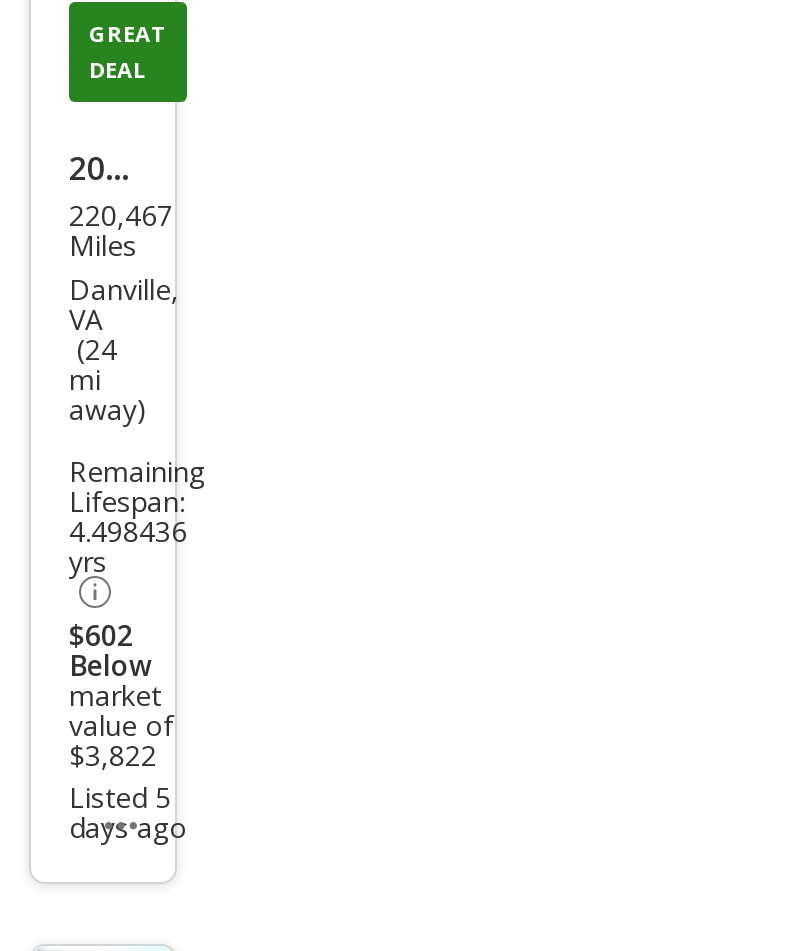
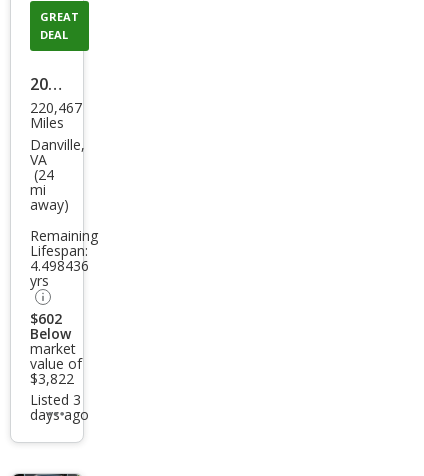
- Listed 5
+ Listed 3
